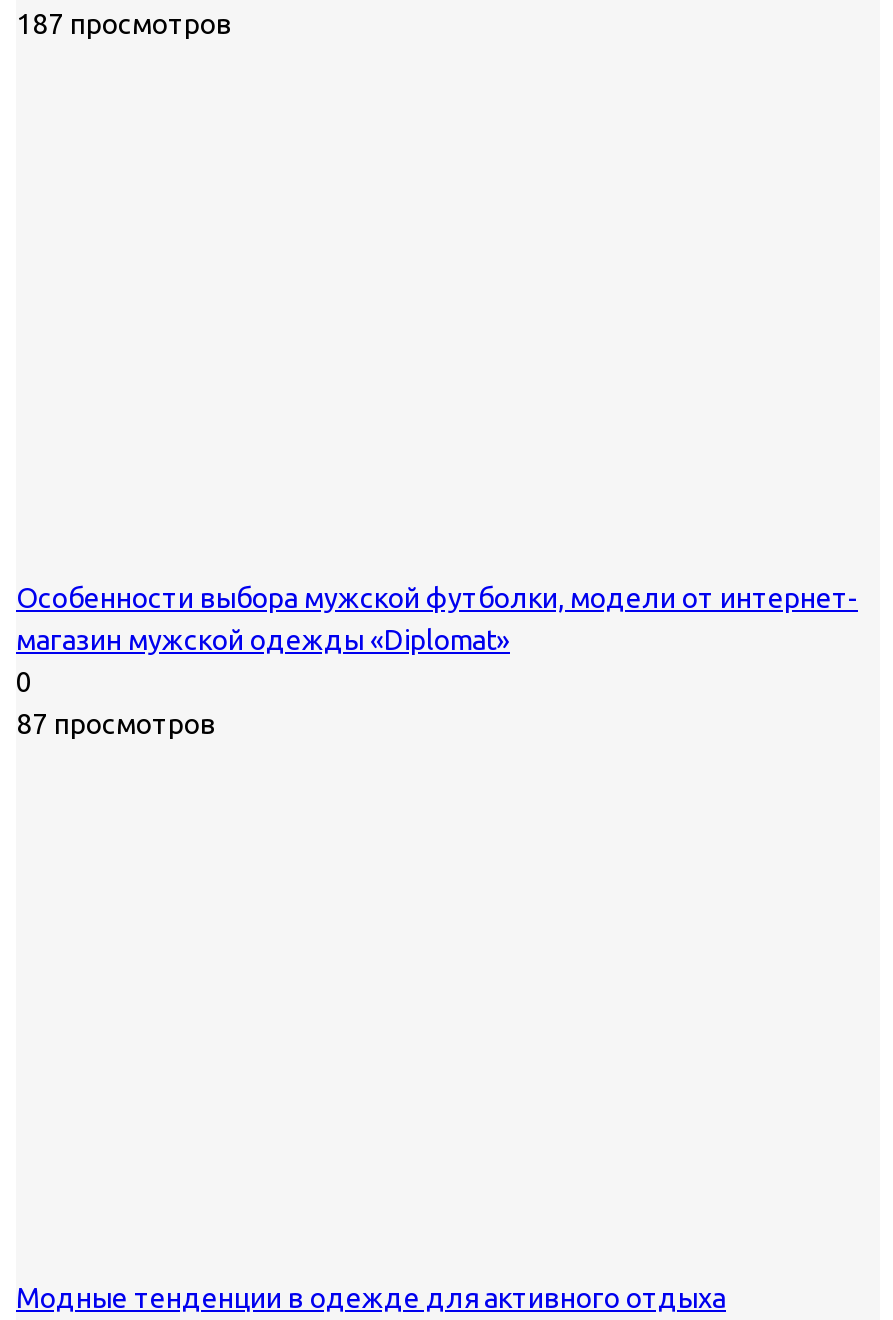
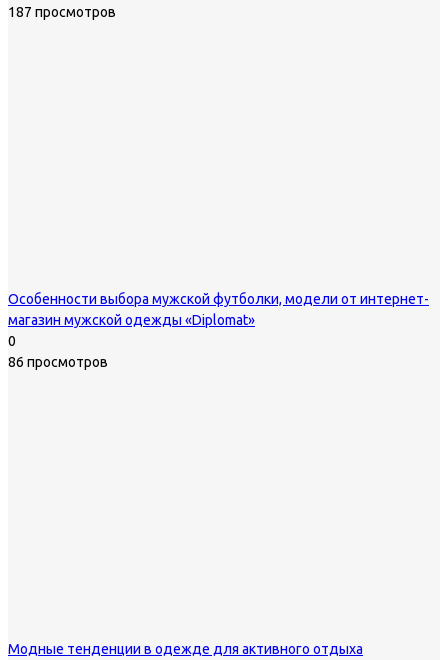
- 87 просмотров
+ 86 просмотров
